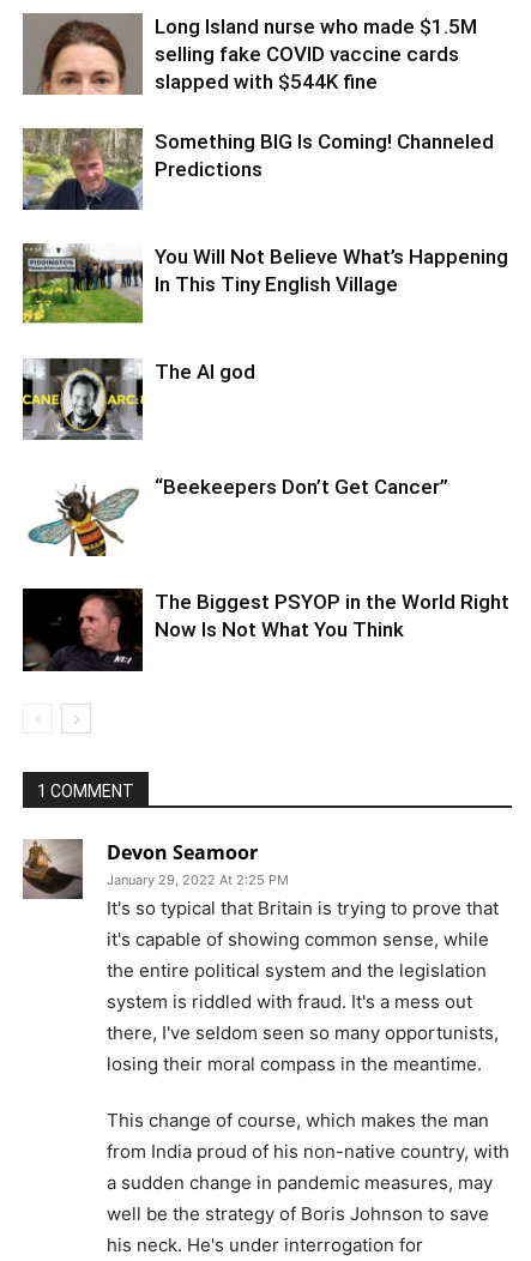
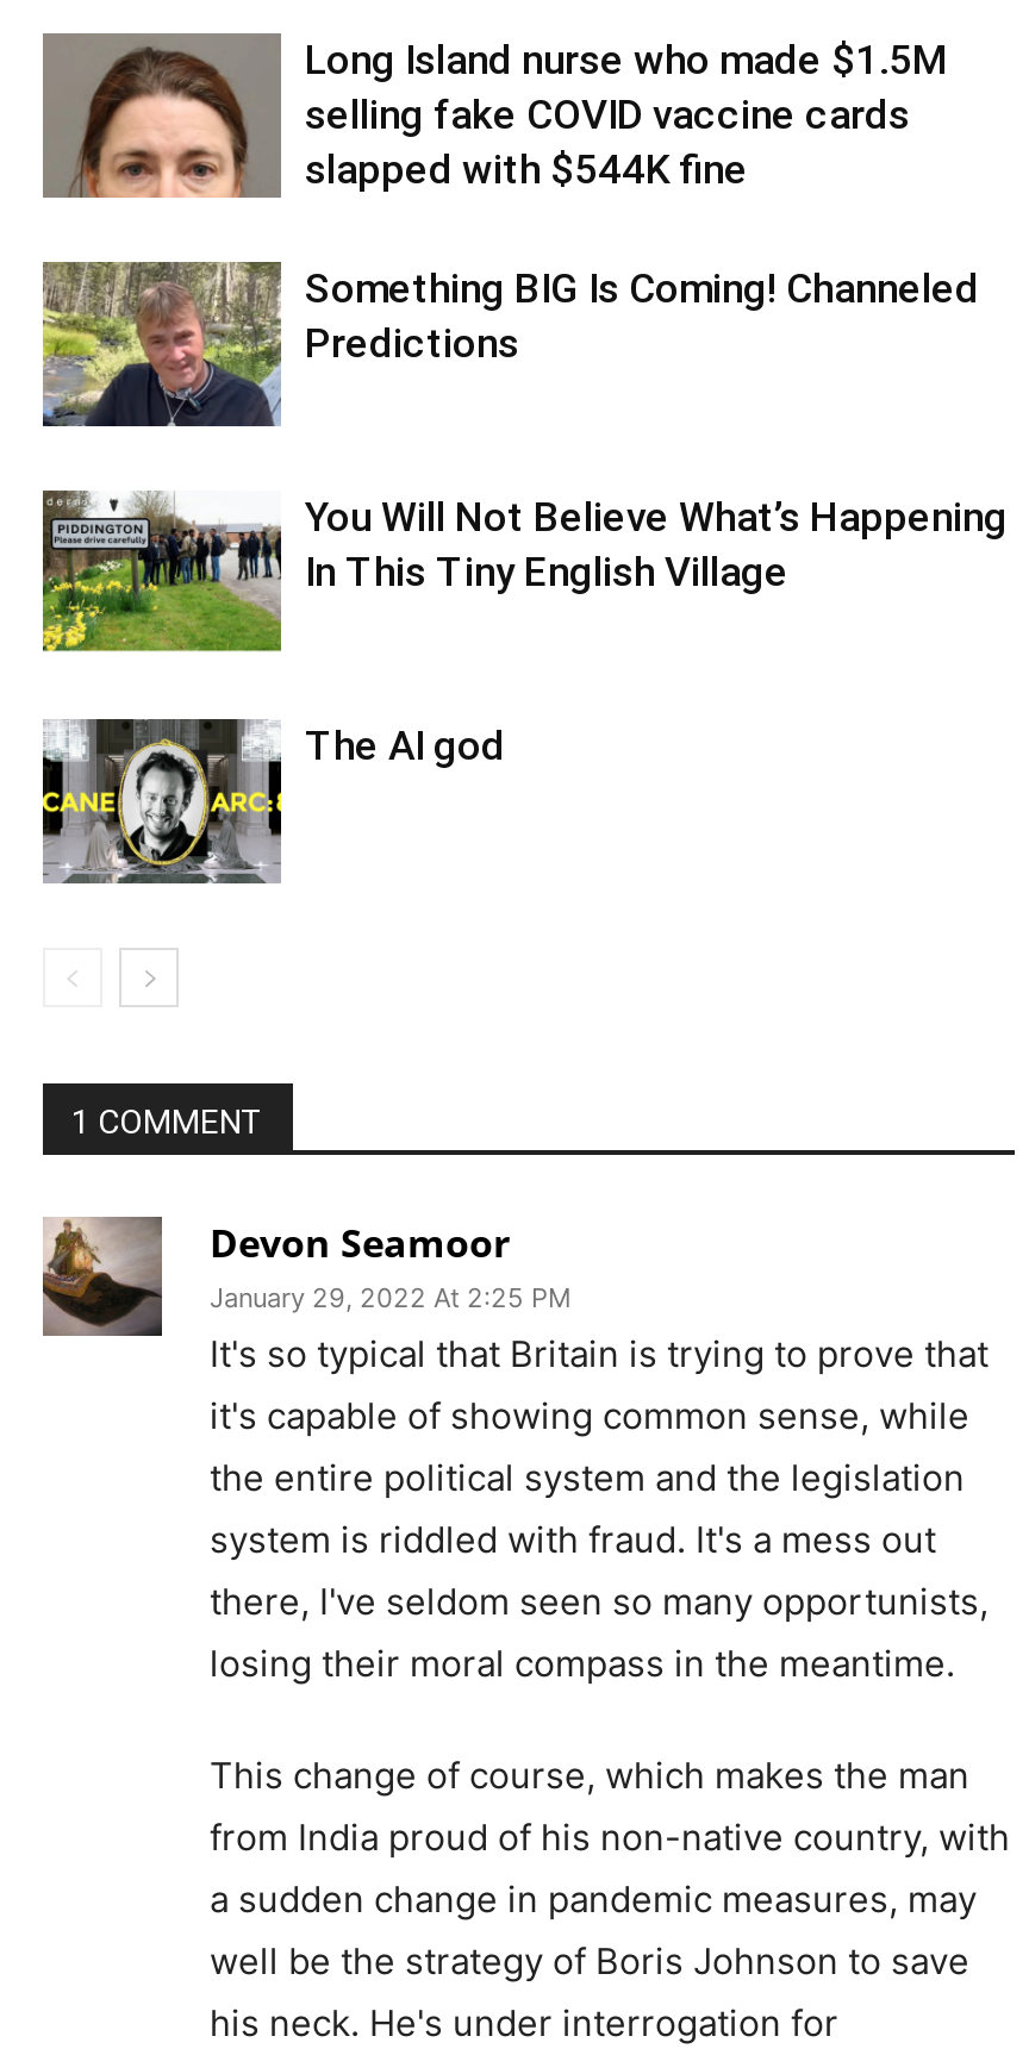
- [image]
- “Beekeepers Don’t Get Cancer”

- [image]
- The Biggest PSYOP in the World Right
- Now Is Not What You Think
